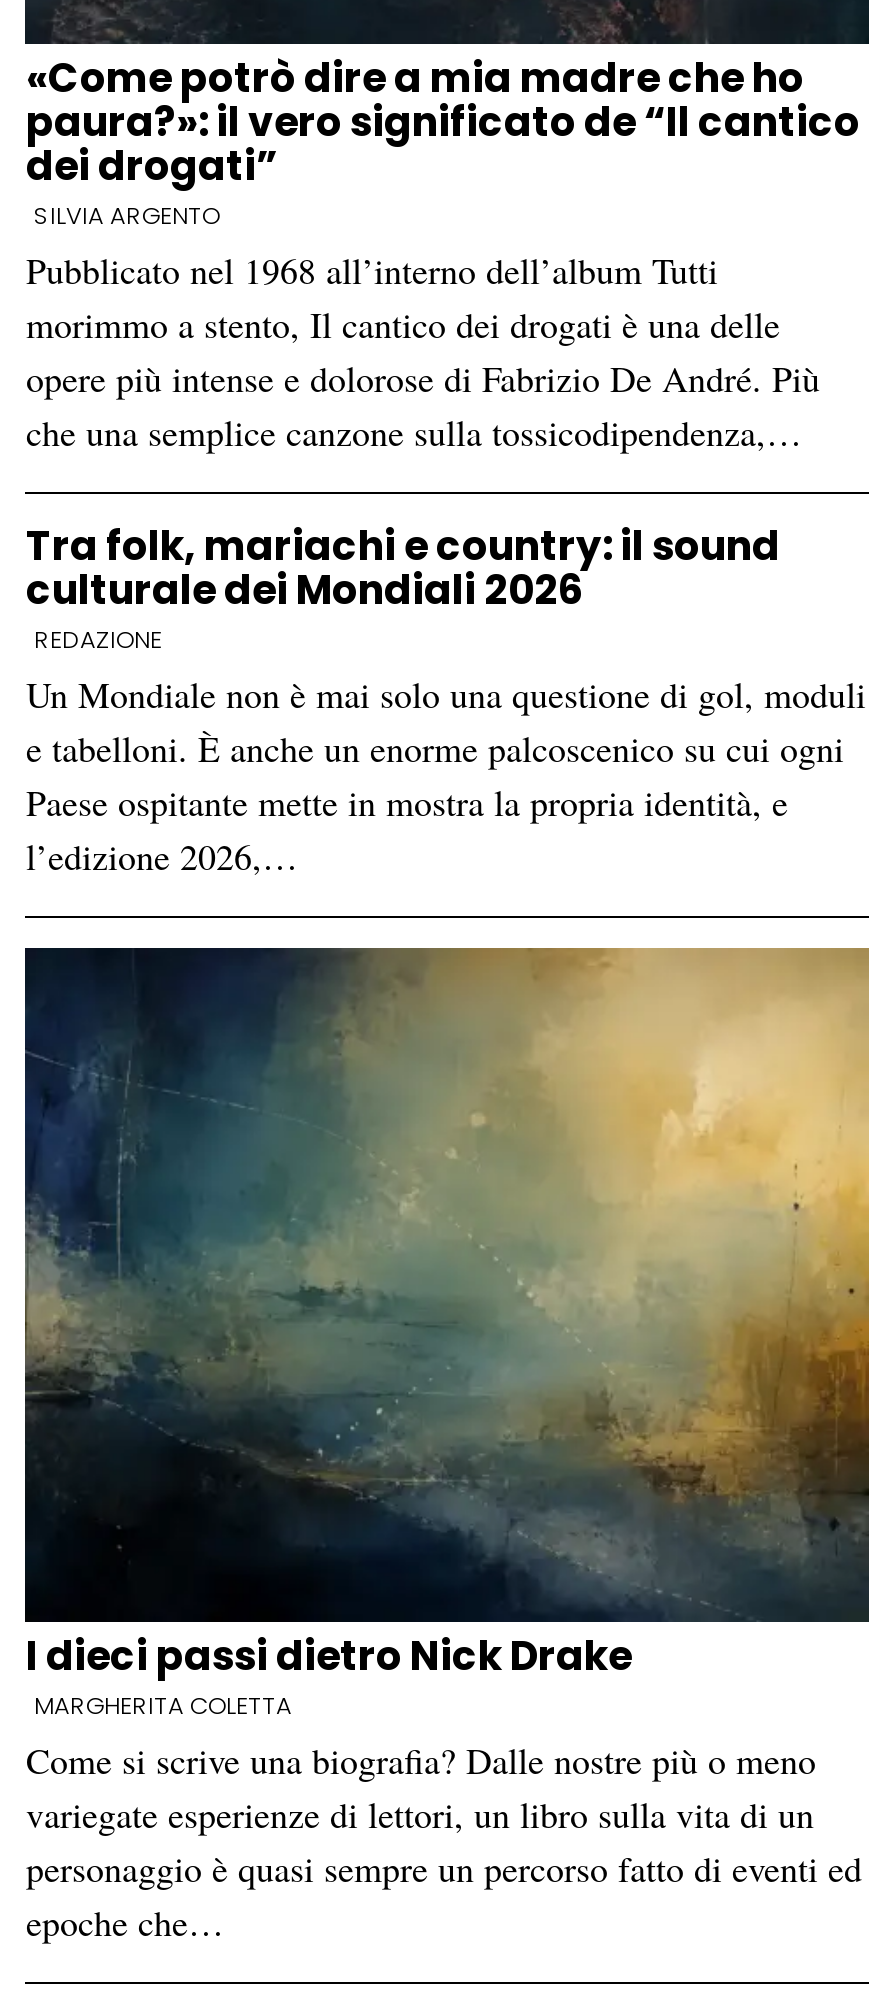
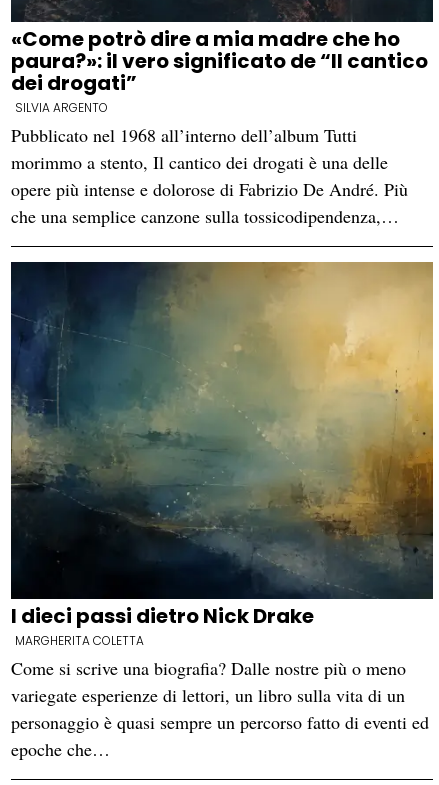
- Tra folk, mariachi e country: il sound
- culturale dei Mondiali 2026
- REDAZIONE
- Un Mondiale non è mai solo una questione di gol, moduli
- e tabelloni. È anche un enorme palcoscenico su cui ogni
- Paese ospitante mette in mostra la propria identità, e
- l’edizione 2026,…
